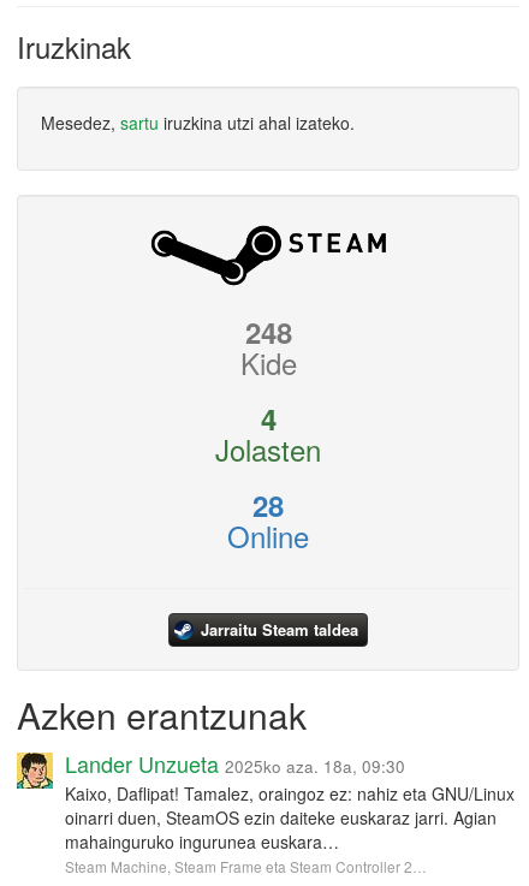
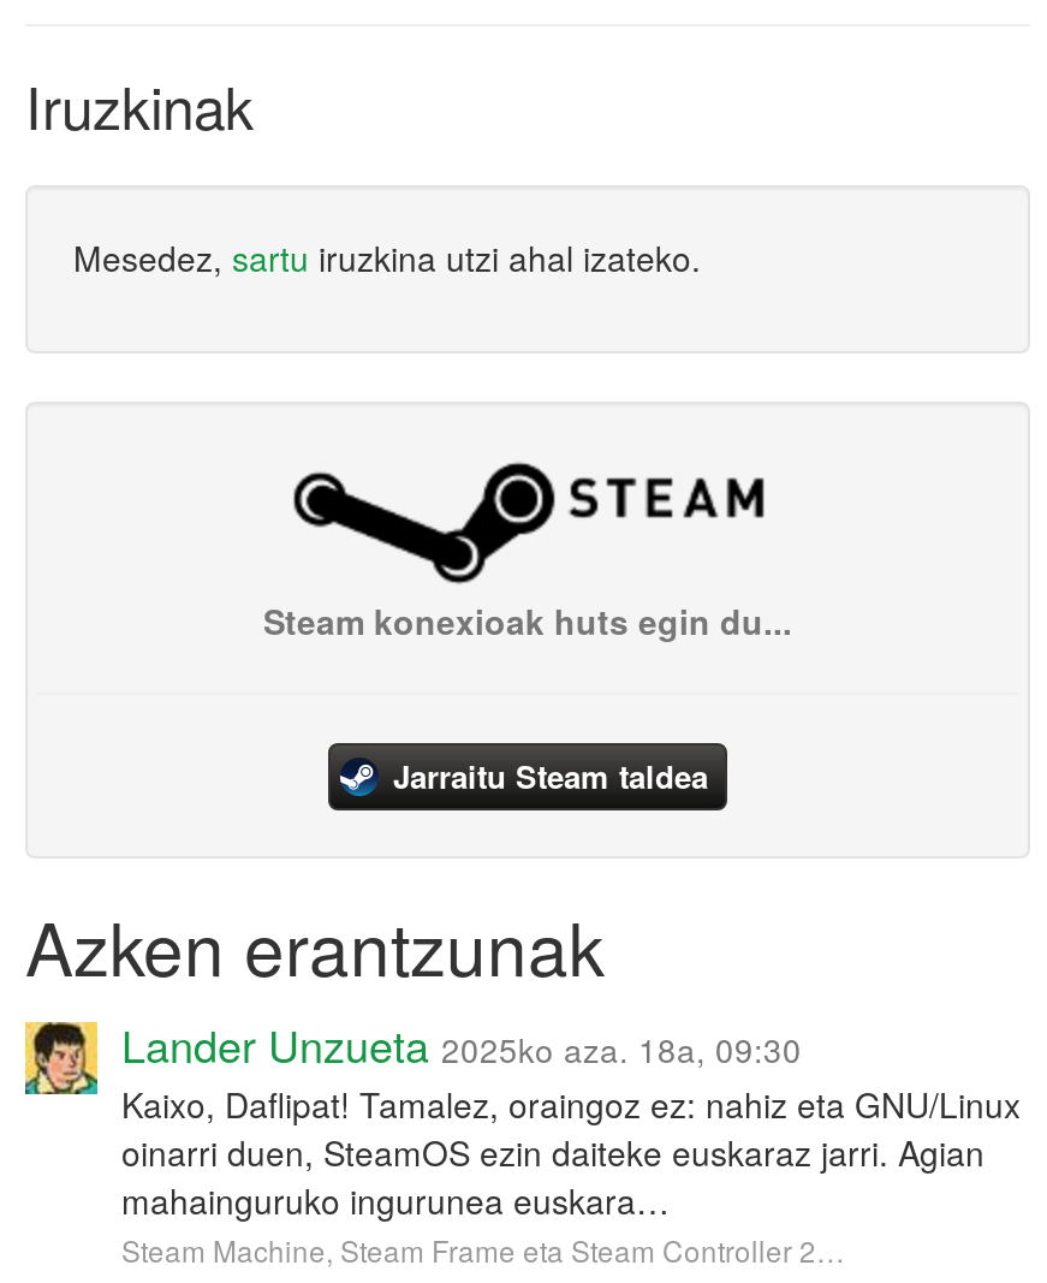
- 248
- Kide
- 4
- Jolasten
- 28
- Online
+ Steam konexioak huts egin du...
